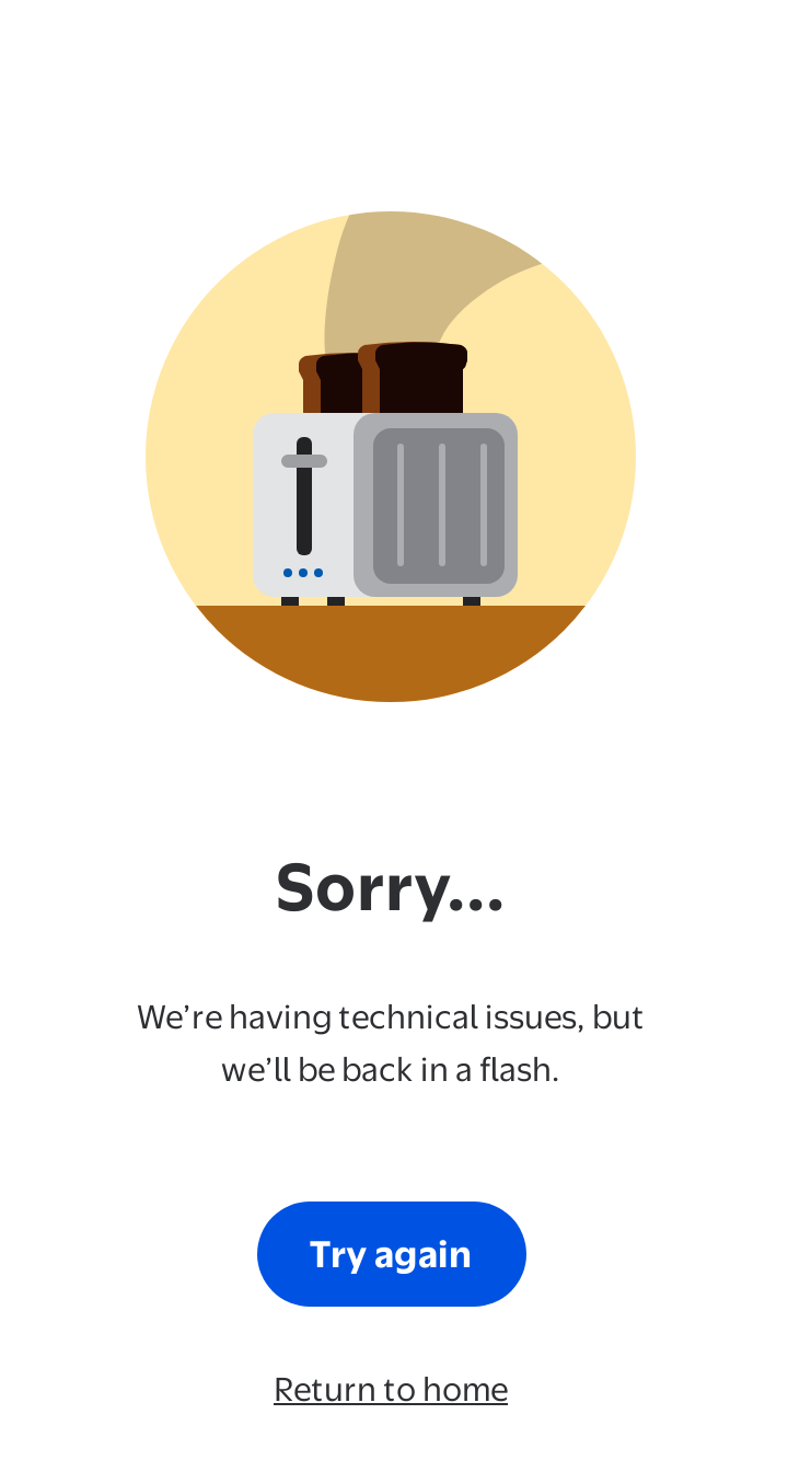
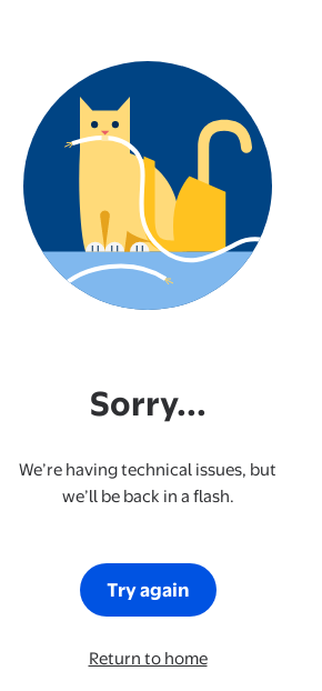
- [image]
+ [image]
